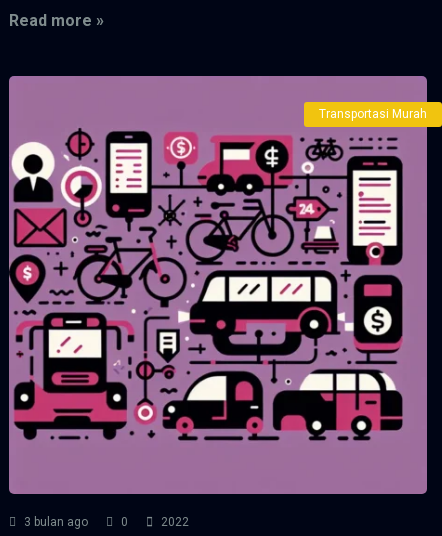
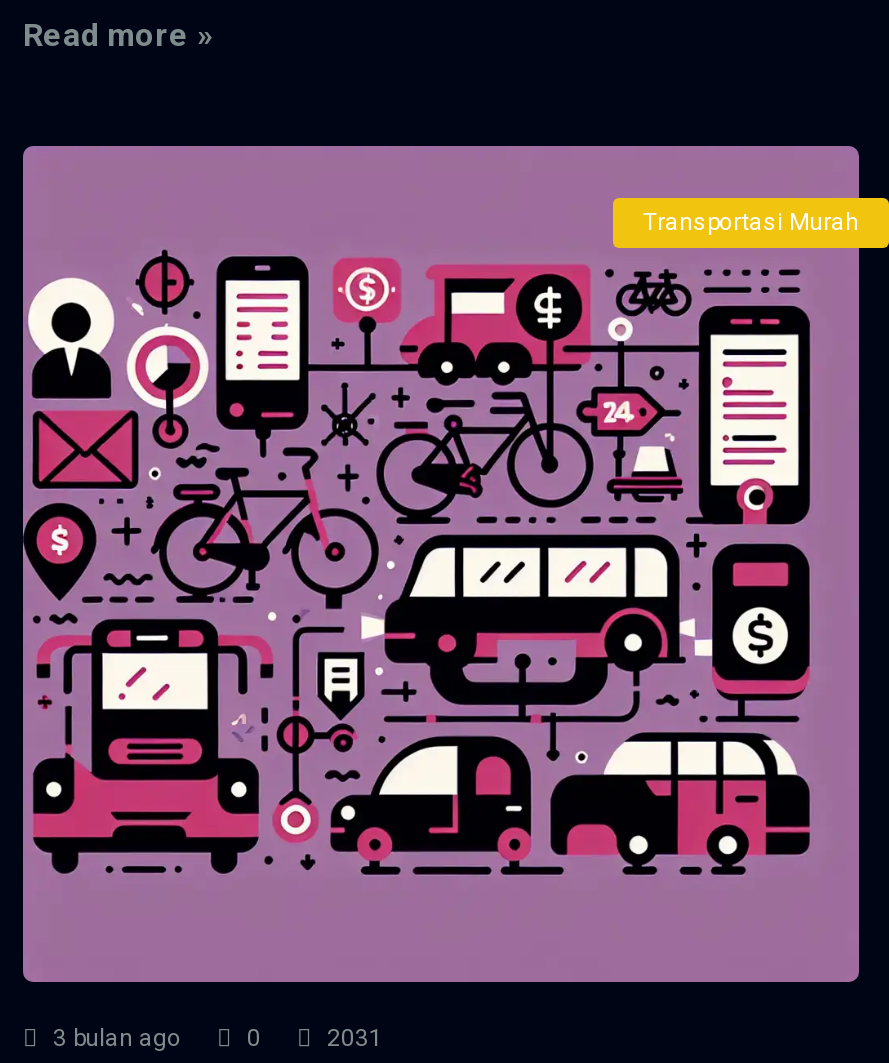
- 2022
+ 2031
